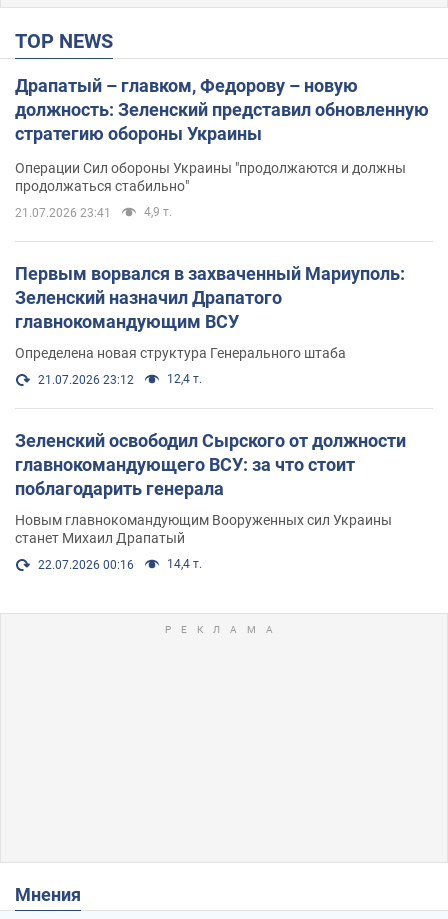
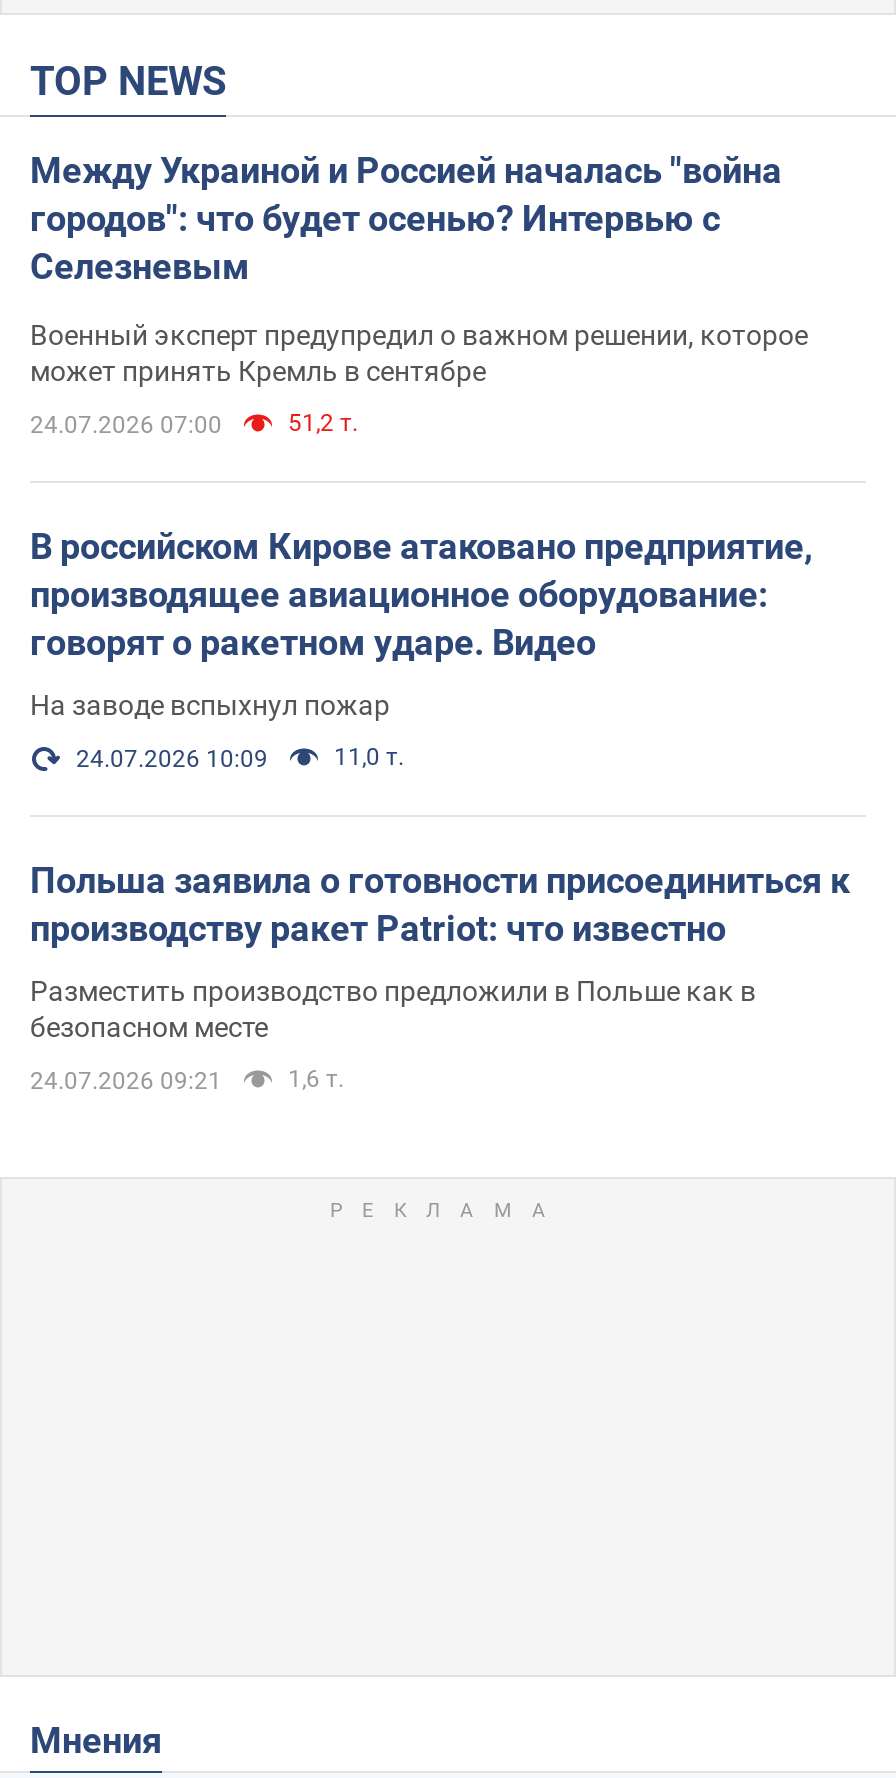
- Драпатый – главком, Федорову – новую
- должность: Зеленский представил обновленную
- стратегию обороны Украины
+ Между Украиной и Россией началась "война
+ городов": что будет осенью? Интервью с
+ Селезневым

- Операции Сил обороны Украины "продолжаются и должны
- продолжаться стабильно"
+ Военный эксперт предупредил о важном решении, которое
+ может принять Кремль в сентябре

- 21.07.2026 23:41
- 4,9 т.
+ 24.07.2026 07:00
+ 51,2 т.

- Первым ворвался в захваченный Мариуполь:
- Зеленский назначил Драпатого
- главнокомандующим ВСУ
+ В российском Кирове атаковано предприятие,
+ производящее авиационное оборудование:
+ говорят о ракетном ударе. Видео

- Определена новая структура Генерального штаба
+ На заводе вспыхнул пожар

- 21.07.2026 23:12
- 12,4 т.
+ 24.07.2026 10:09
+ 11,0 т.

- Зеленский освободил Сырского от должности
- главнокомандующего ВСУ: за что стоит
- поблагодарить генерала
+ Польша заявила о готовности присоединиться к
+ производству ракет Patriot: что известно

- Новым главнокомандующим Вооруженных сил Украины
- станет Михаил Драпатый
+ Разместить производство предложили в Польше как в
+ безопасном месте

- 22.07.2026 00:16
- 14,4 т.
+ 24.07.2026 09:21
+ 1,6 т.
